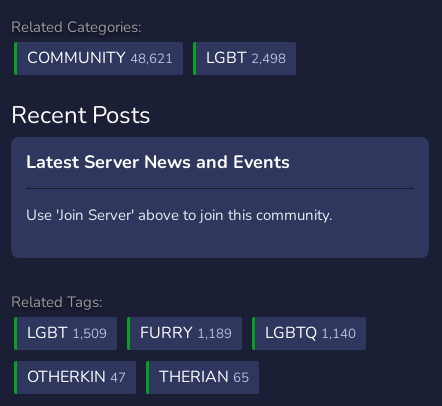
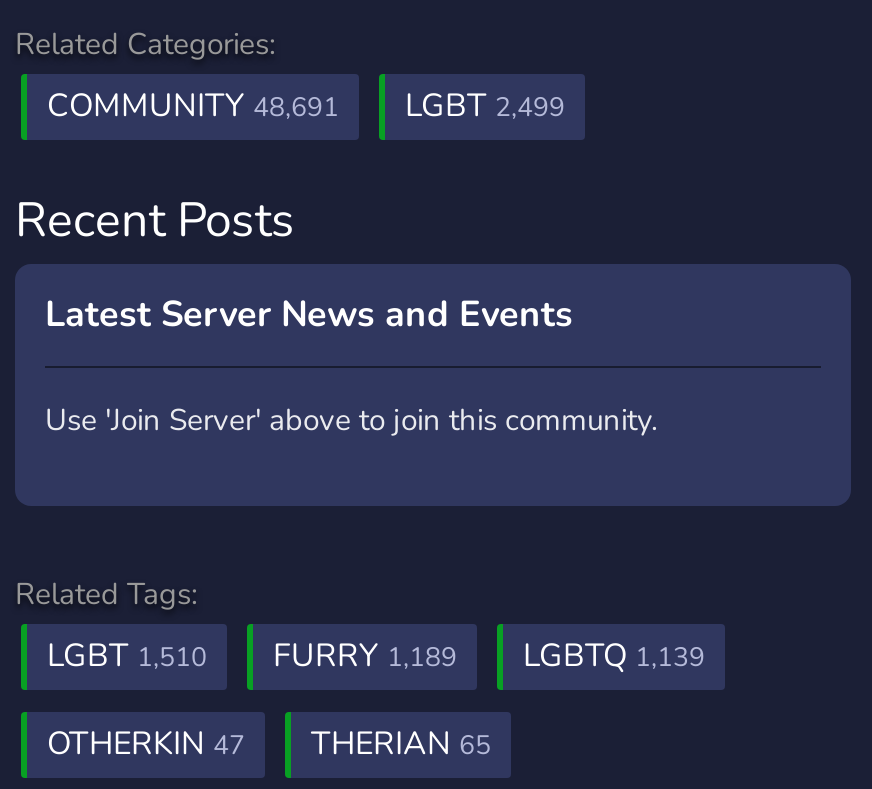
- COMMUNITY 48,621
+ COMMUNITY 48,691

- LGBT 2,498
+ LGBT 2,499

- LGBT 1,509
+ LGBT 1,510

- LGBTQ 1,140
+ LGBTQ 1,139
